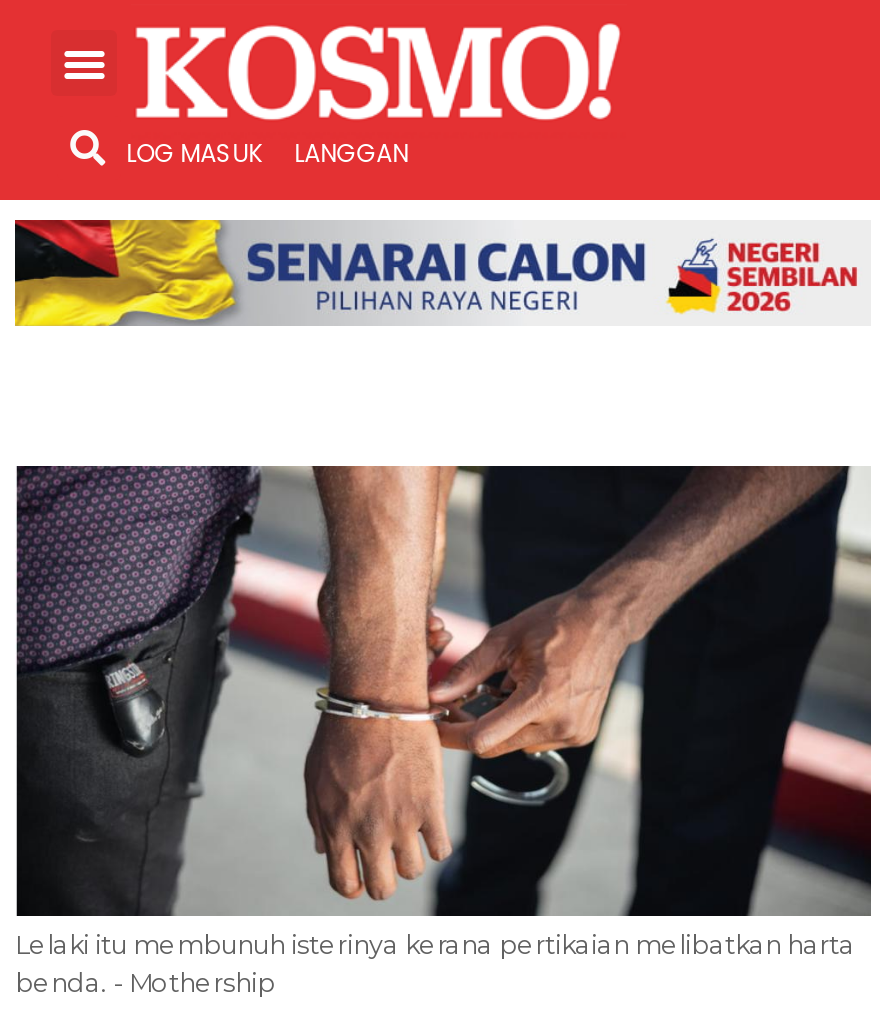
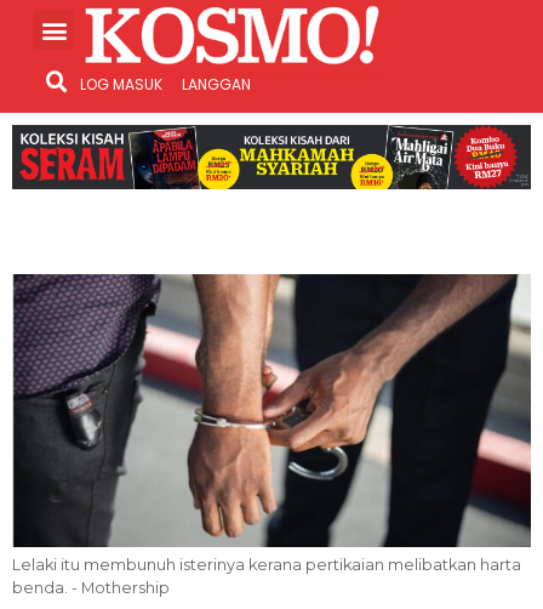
- [image]
+ [image]
